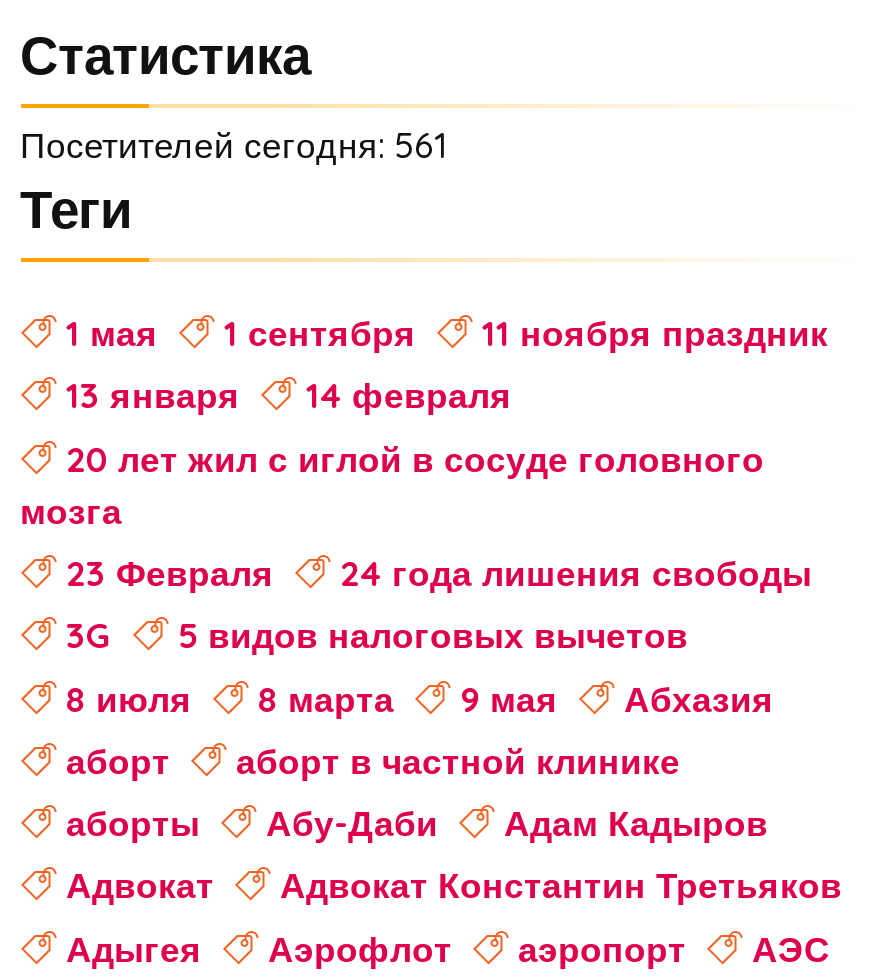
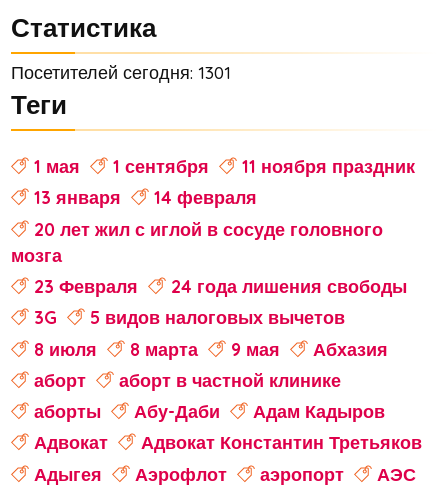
- Посетителей сегодня: 561
+ Посетителей сегодня: 1301
